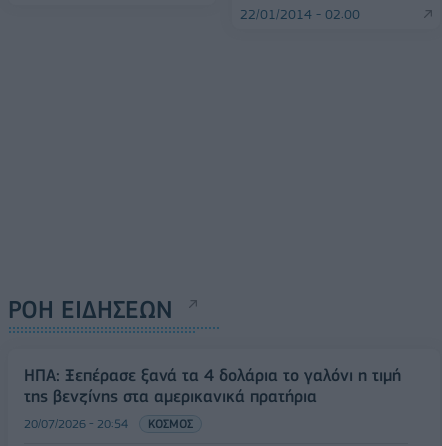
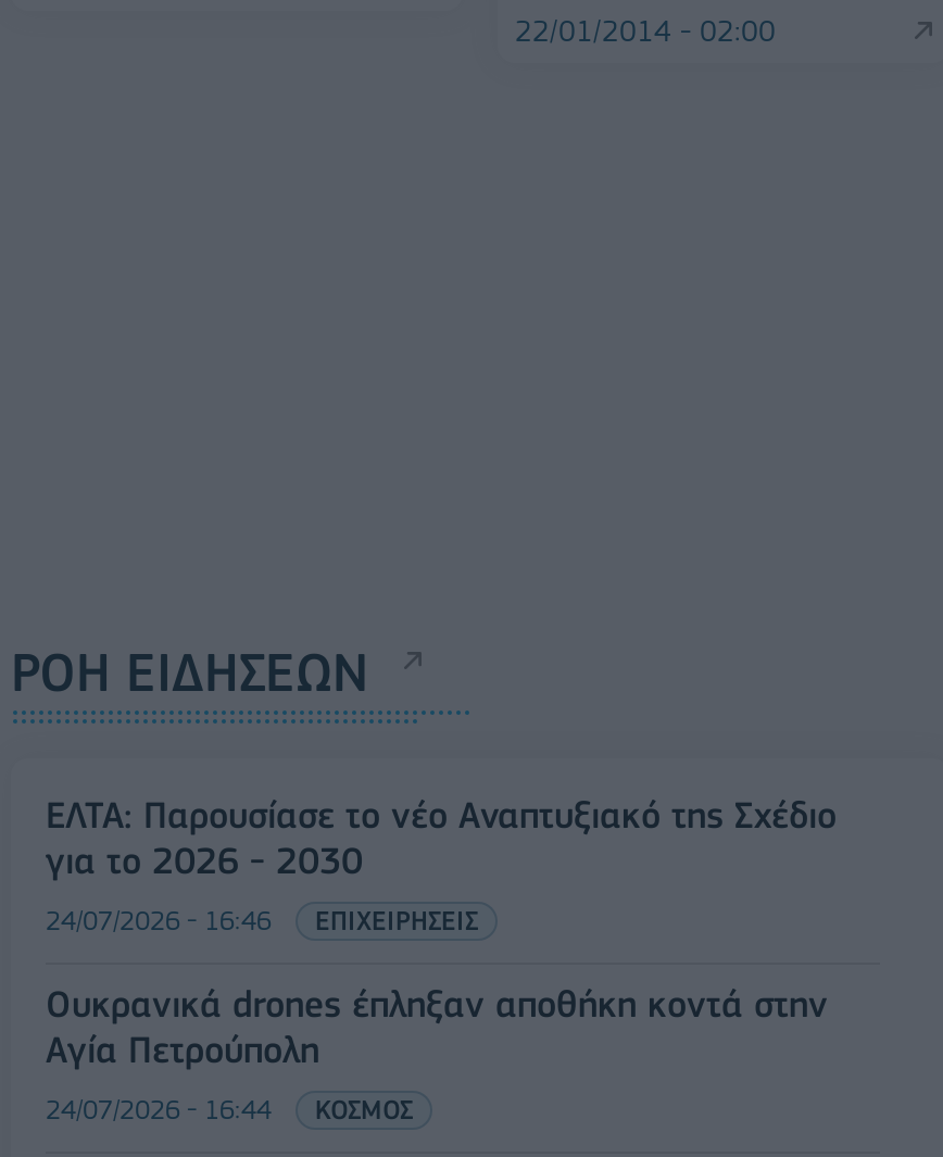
- ΗΠΑ: Ξεπέρασε ξανά τα 4 δολάρια το γαλόνι η τιμή
- της βενζίνης στα αμερικανικά πρατήρια
- 20/07/2026 - 20:54
+ ΕΛΤΑ: Παρουσίασε το νέο Αναπτυξιακό της Σχέδιο
+ για το 2026 - 2030
+ 24/07/2026 - 16:46
+ ΕΠΙΧΕΙΡΗΣΕΙΣ
+ Ουκρανικά drones έπληξαν αποθήκη κοντά στην
+ Αγία Πετρούπολη
+ 24/07/2026 - 16:44
